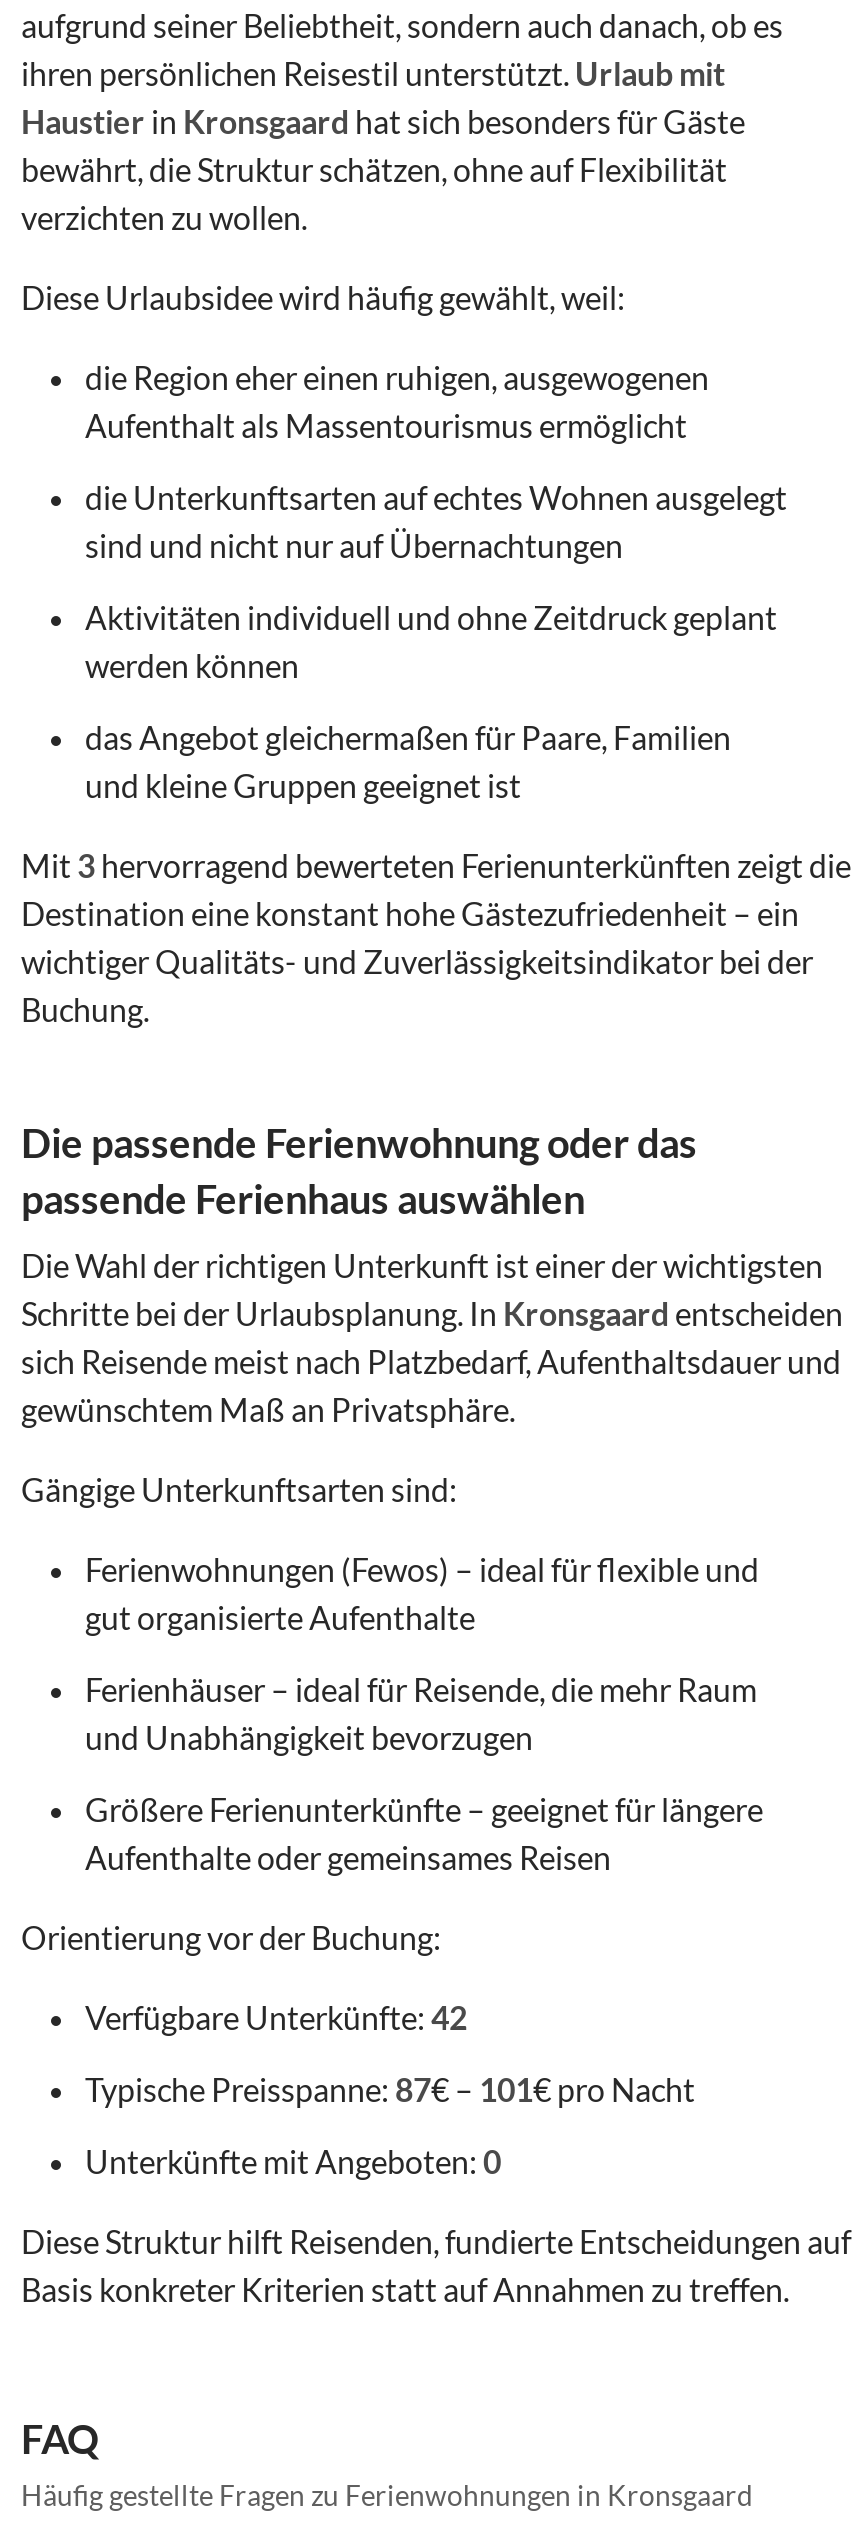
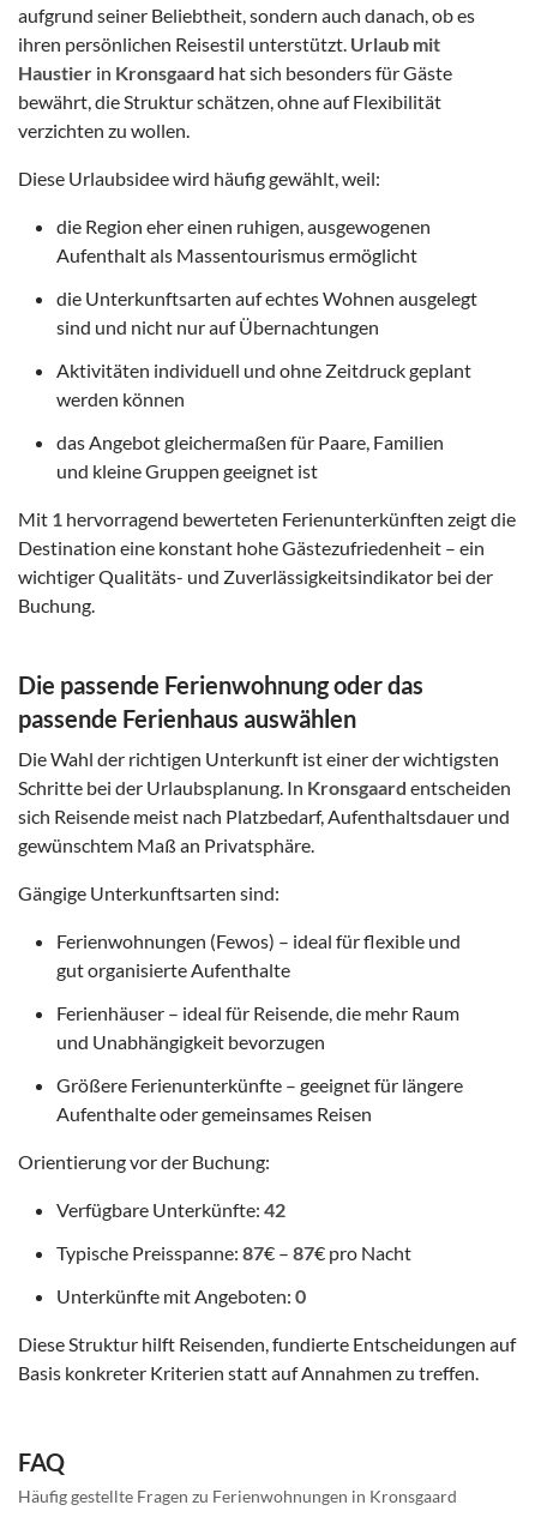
- Mit 3 hervorragend bewerteten Ferienunterkünften zeigt die
+ Mit 1 hervorragend bewerteten Ferienunterkünften zeigt die

- Typische Preisspanne: 87€ – 101€ pro Nacht
+ Typische Preisspanne: 87€ – 87€ pro Nacht
